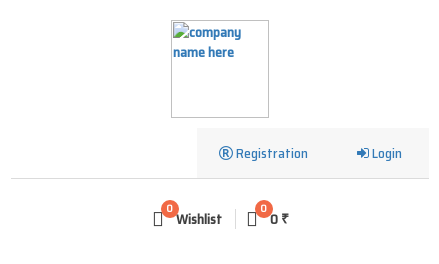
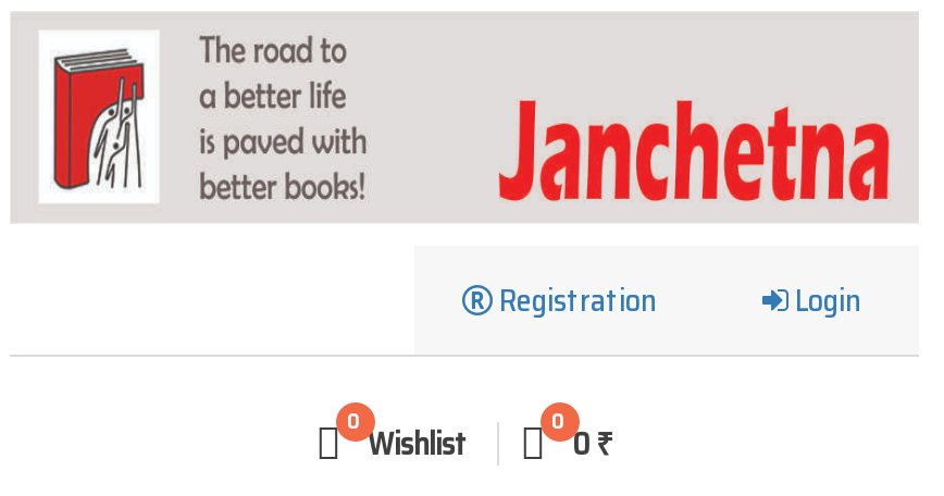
+ [image]
